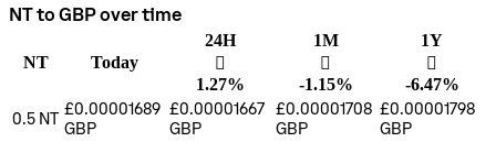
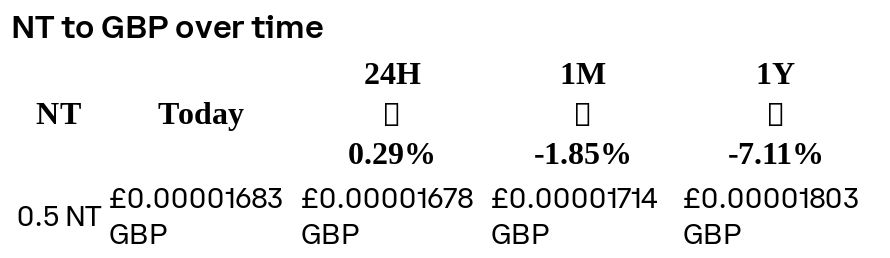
- 1.27%
+ 0.29%

- -1.15%
+ -1.85%

- -6.47%
+ -7.11%

- 0.5 NT £0.00001689
+ 0.5 NT £0.00001683

- £0.00001667
+ £0.00001678

- £0.00001708
+ £0.00001714

- £0.00001798
+ £0.00001803
